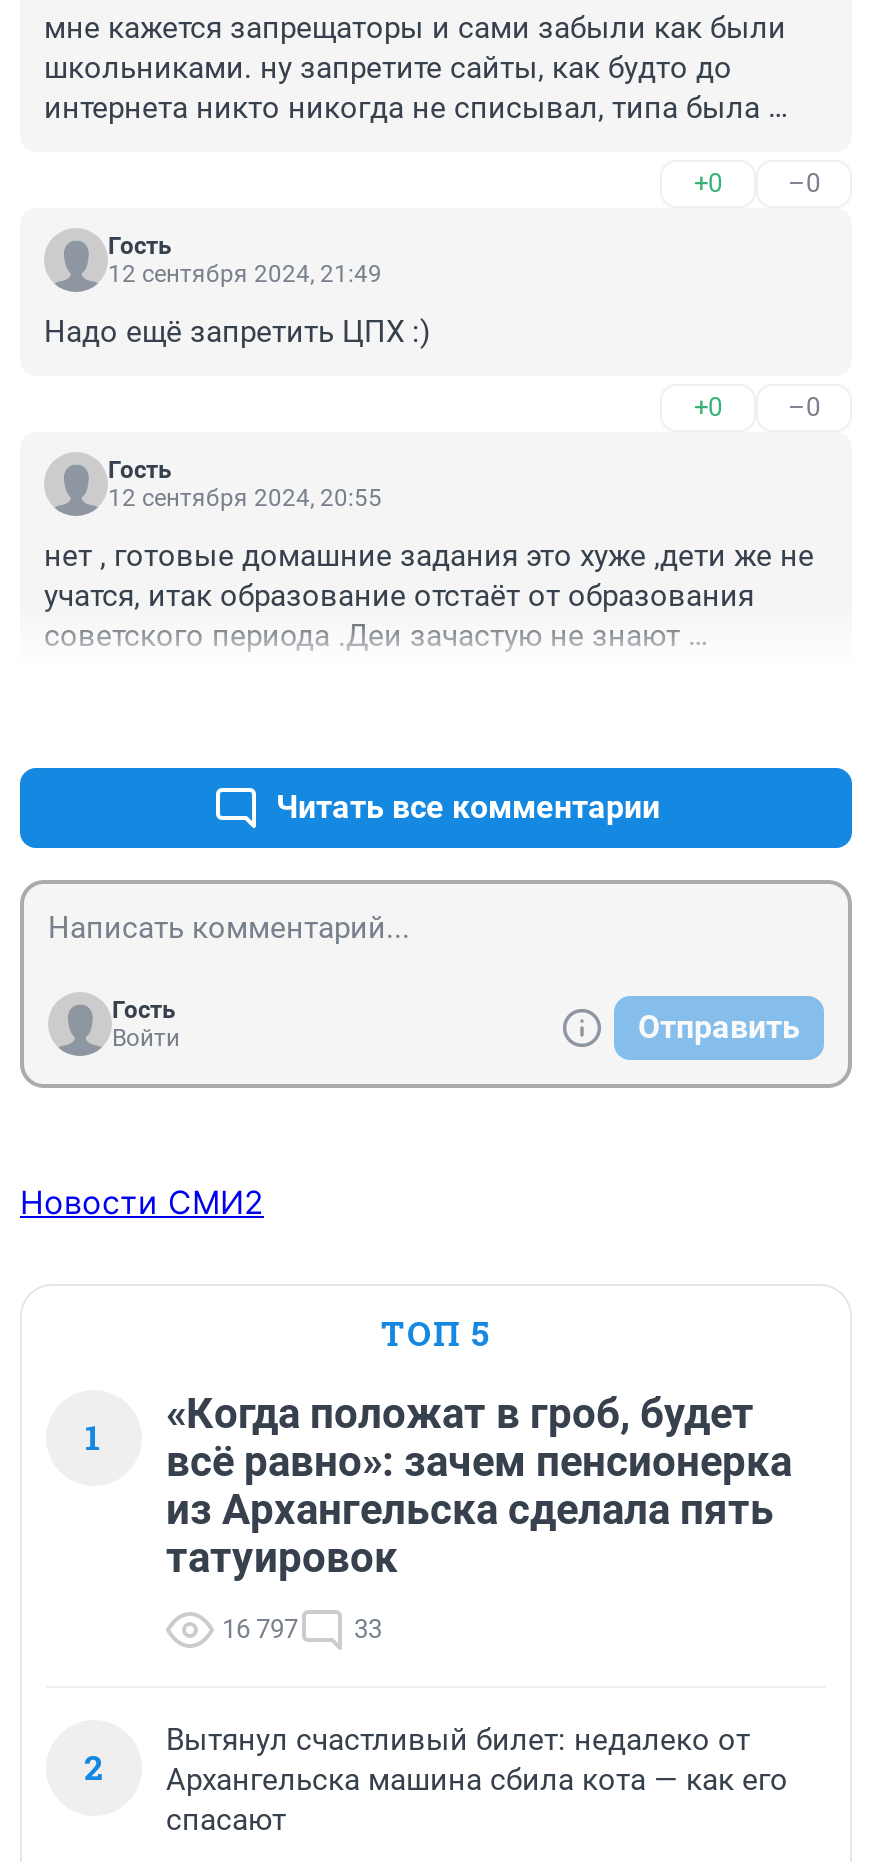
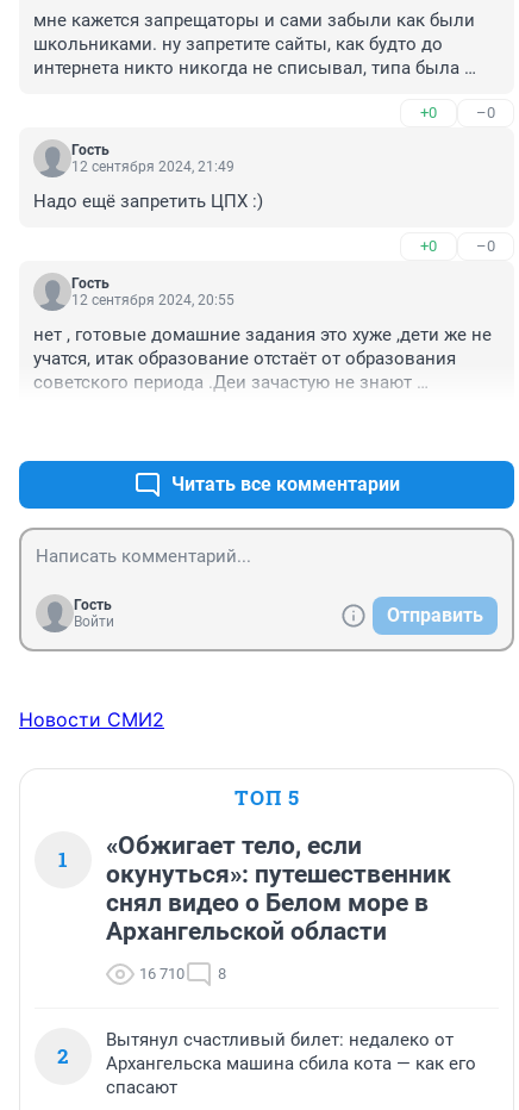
- «Когда положат в гроб, будет
- всё равно»: зачем пенсионерка
- из Архангельска сделала пять
- татуировок
+ «Обжигает тело, если
+ окунуться»: путешественник
+ снял видео о Белом море в
+ Архангельской области

- 16 797
- 33
+ 16 710
+ 8
